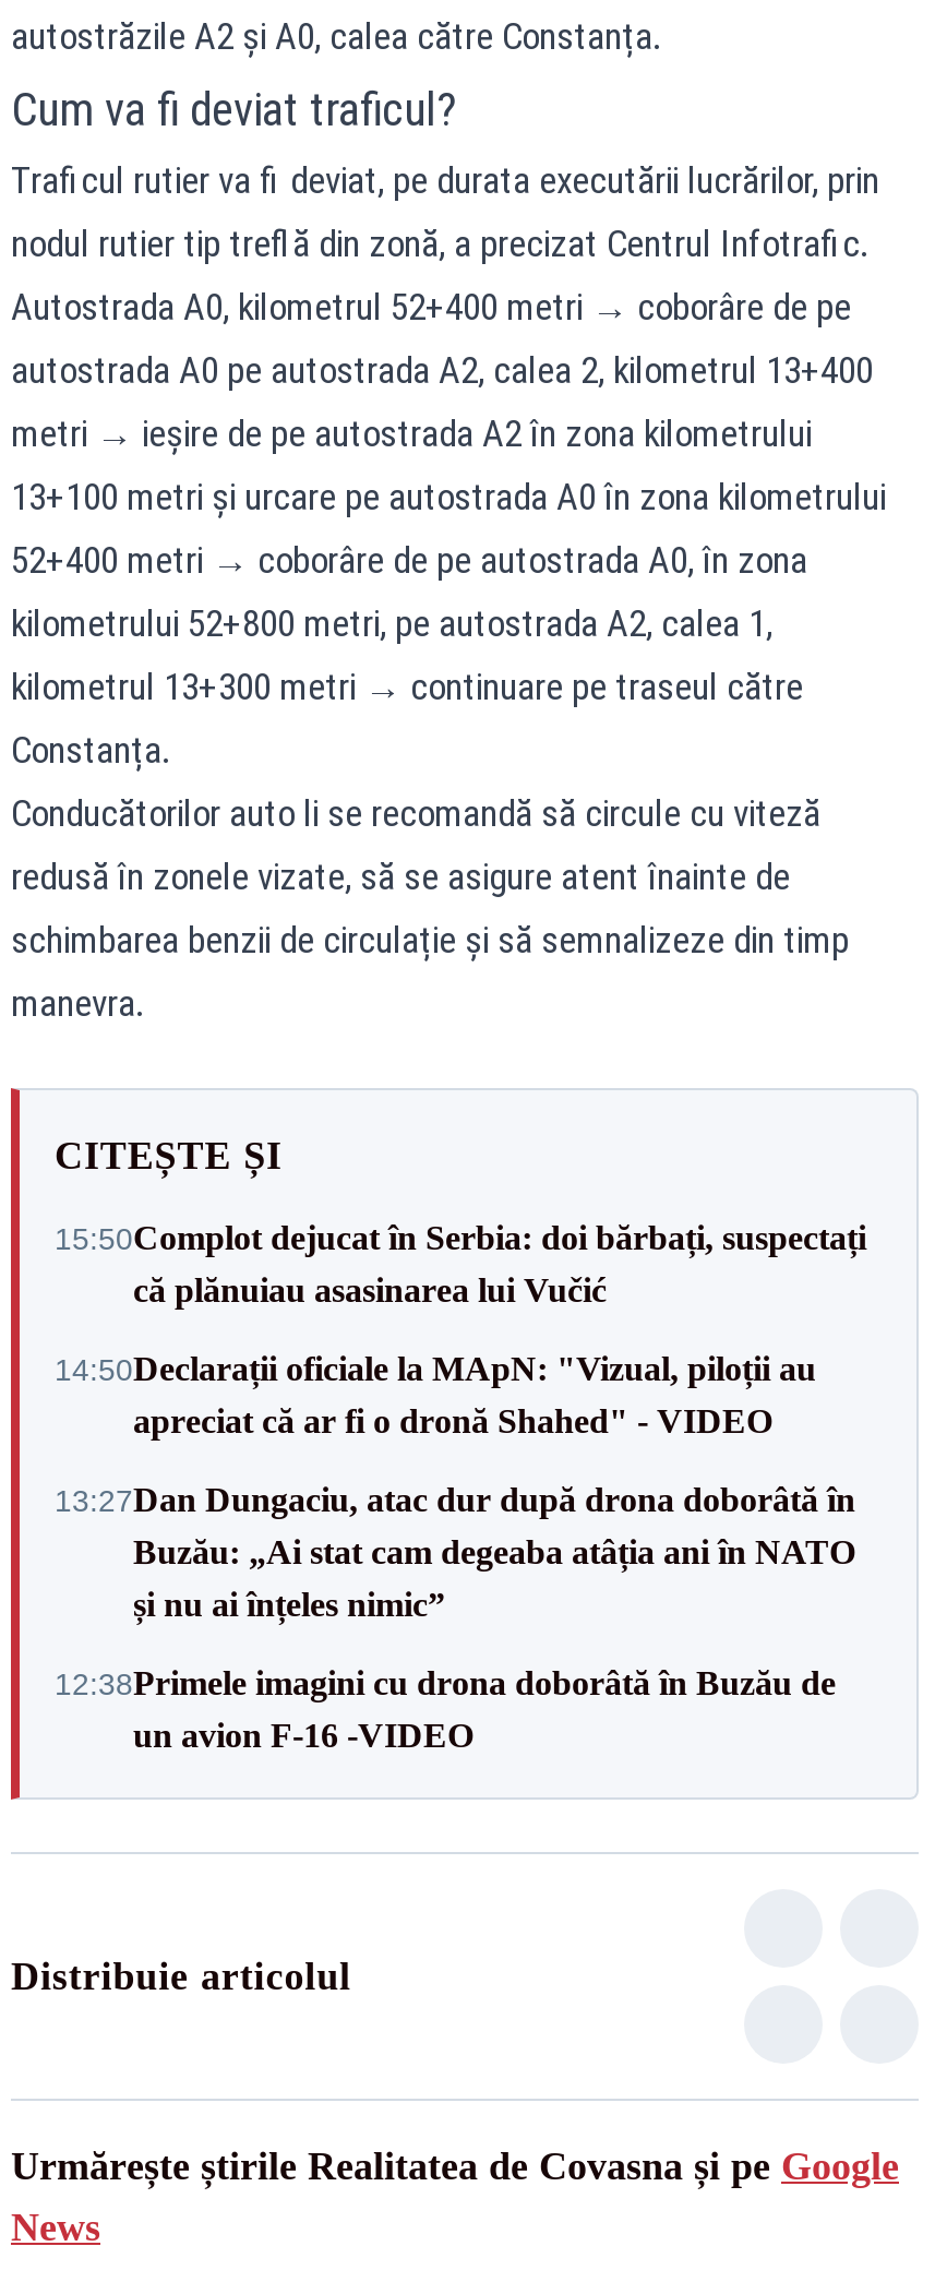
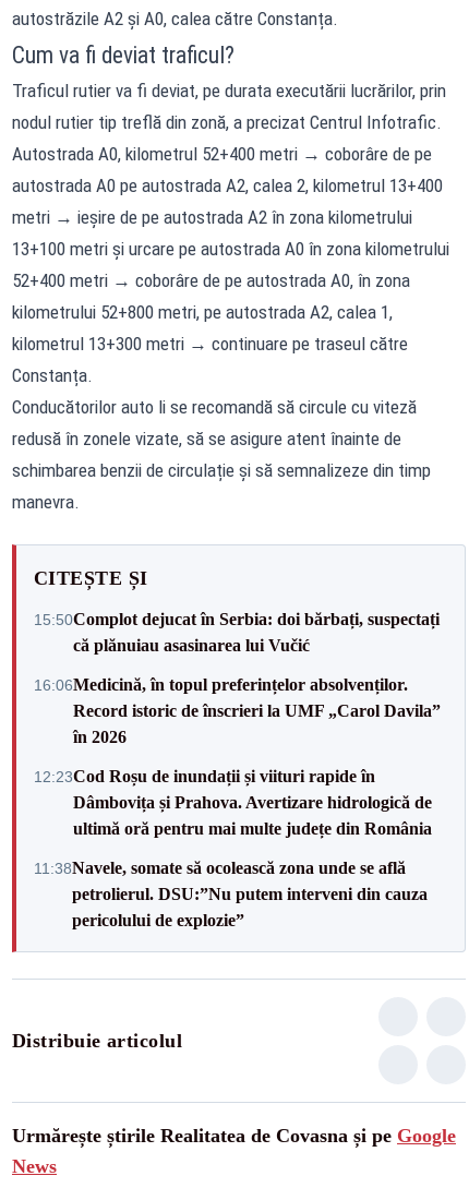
- 14:50Declarații oficiale la MApN: "Vizual, piloții au
- apreciat că ar fi o dronă Shahed" - VIDEO
+ 16:06Medicină, în topul preferințelor absolvenților.
+ Record istoric de înscrieri la UMF „Carol Davila”
+ în 2026

- 13:27Dan Dungaciu, atac dur după drona doborâtă în
- Buzău: „Ai stat cam degeaba atâția ani în NATO
- și nu ai înțeles nimic”
+ 12:23Cod Roșu de inundații și viituri rapide în
+ Dâmbovița și Prahova. Avertizare hidrologică de
+ ultimă oră pentru mai multe județe din România

- 12:38Primele imagini cu drona doborâtă în Buzău de
- un avion F-16 -VIDEO
+ 11:38Navele, somate să ocolească zona unde se află
+ petrolierul. DSU:”Nu putem interveni din cauza
+ pericolului de explozie”
